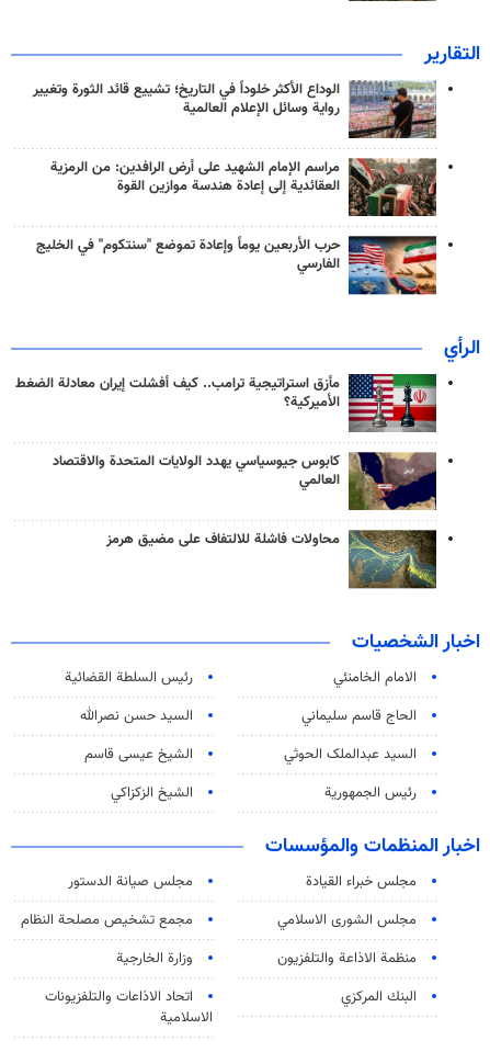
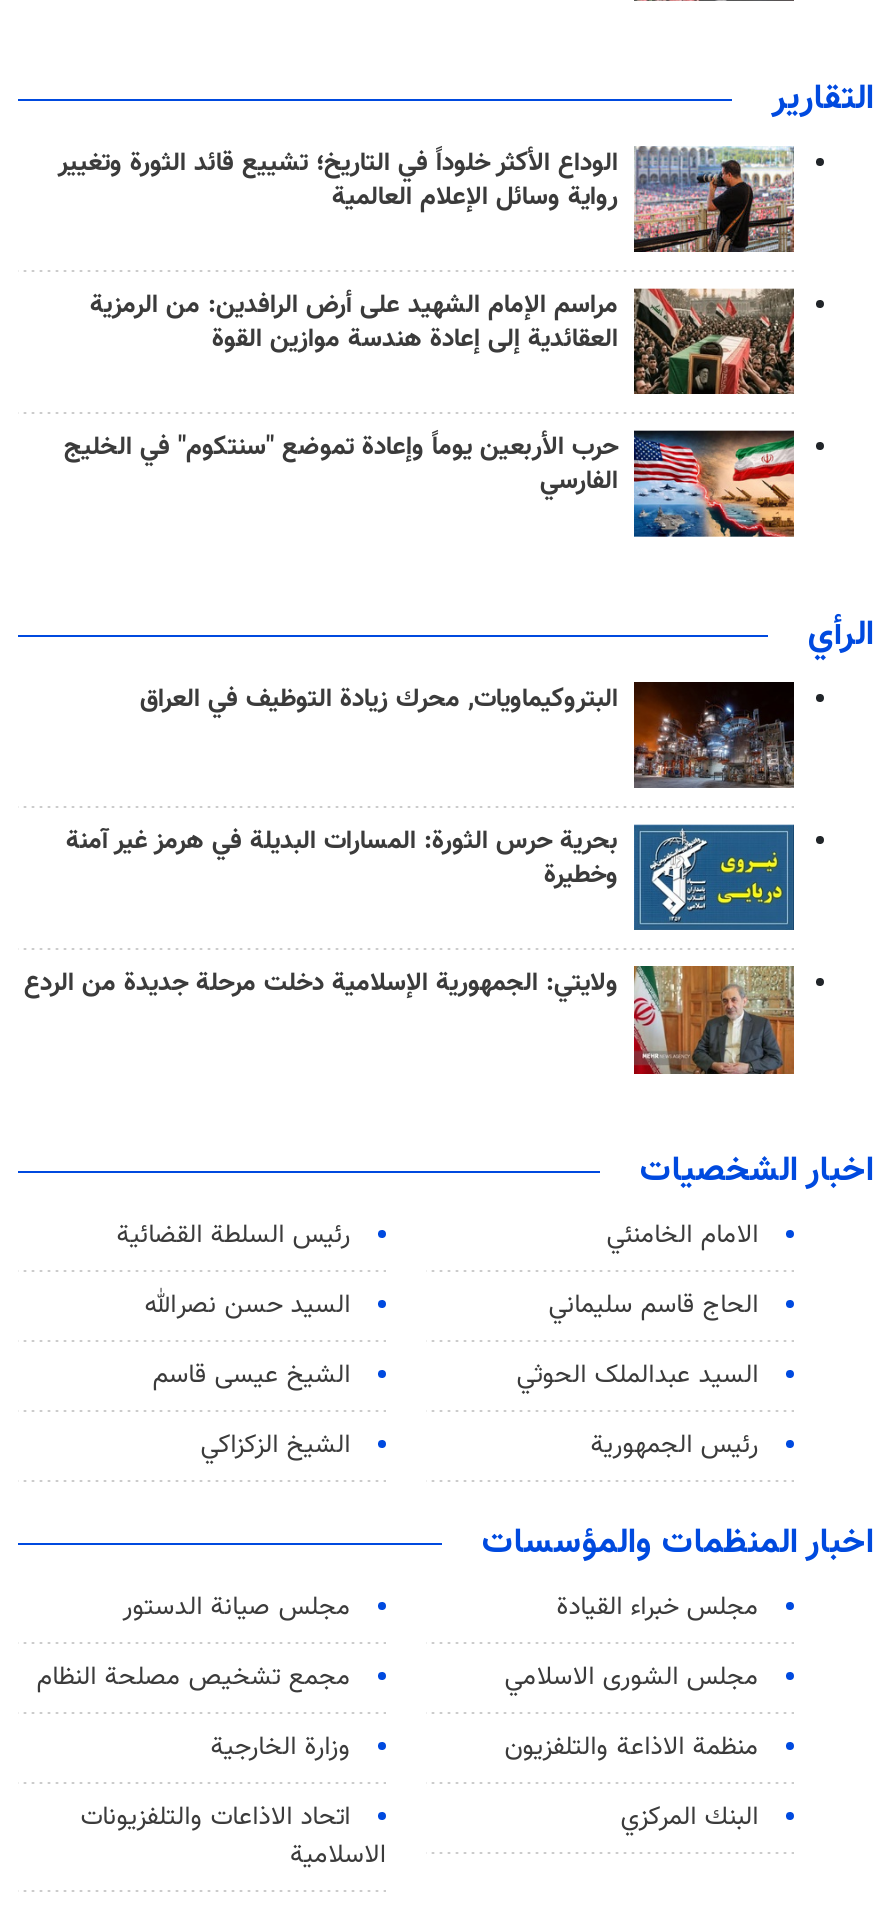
- [image]
- مأزق استراتيجية ترامب.. كيف أفشلت إيران معادلة الضغط
- الأميركية؟
+ [image]
+ البتروكيماويات, محرك زيادة التوظيف في العراق

- [image]
- كابوس جيوسياسي يهدد الولايات المتحدة والاقتصاد
- العالمي
+ [image]
+ بحرية حرس الثورة: المسارات البديلة في هرمز غير آمنة
+ وخطيرة

- [image]
- محاولات فاشلة للالتفاف على مضيق هرمز
+ [image]
+ ولايتي: الجمهورية الإسلامية دخلت مرحلة جديدة من الردع
